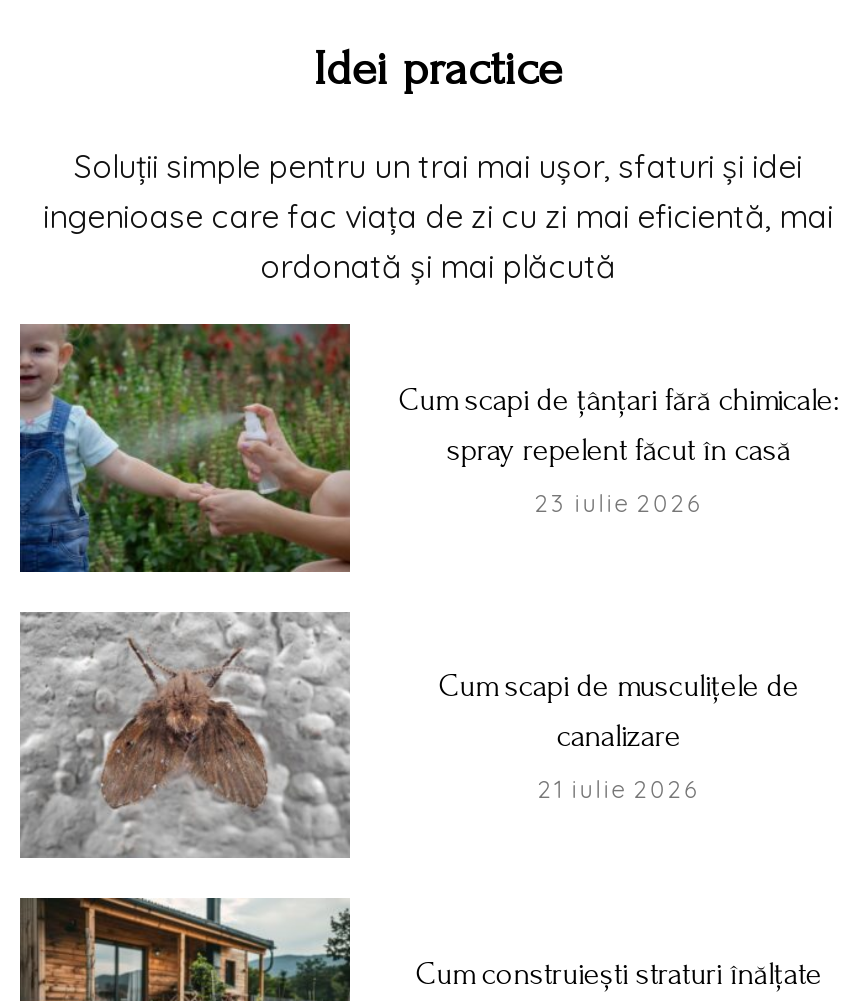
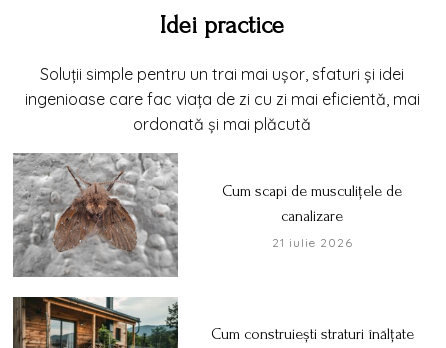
- [image]
- Cum scapi de țânțari fără chimicale:
- spray repelent făcut în casă
- 23 iulie 2026
